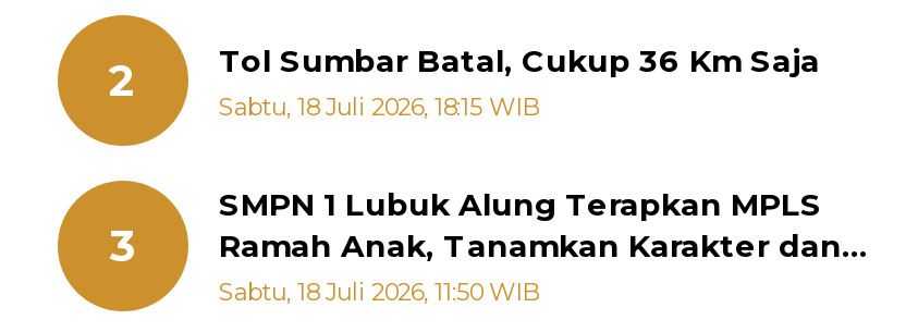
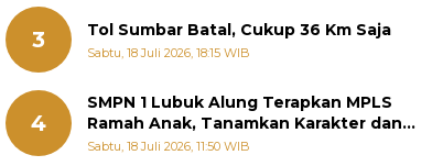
- 2
+ 3

- 3
+ 4
